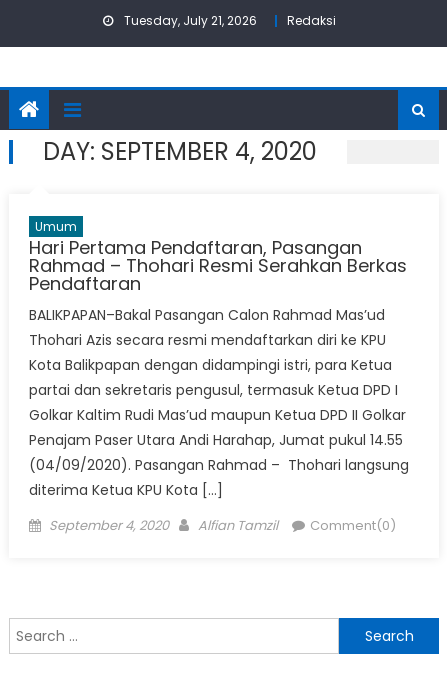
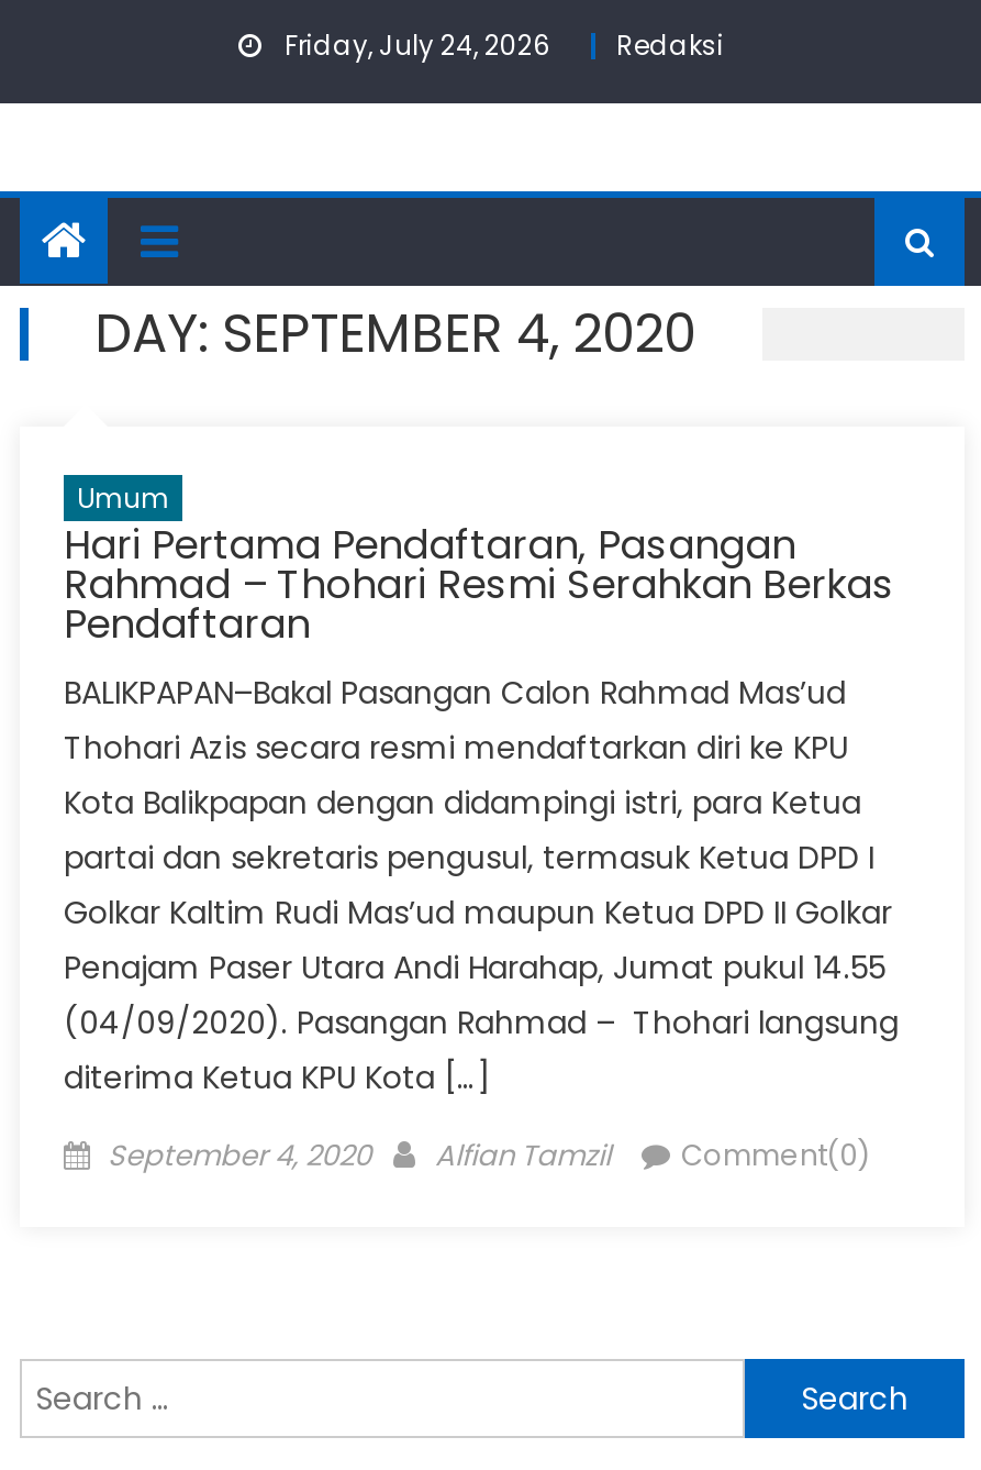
- Tuesday, July 21, 2026 Redaksi
+ Friday, July 24, 2026 Redaksi
